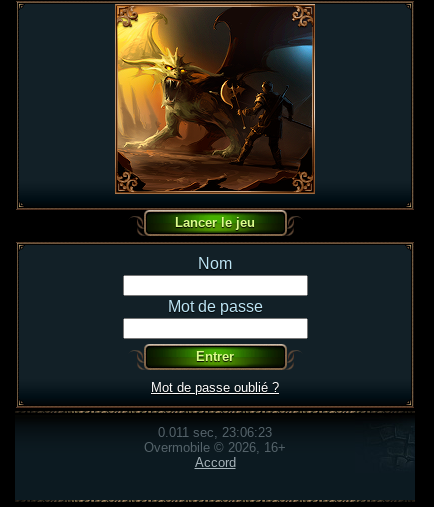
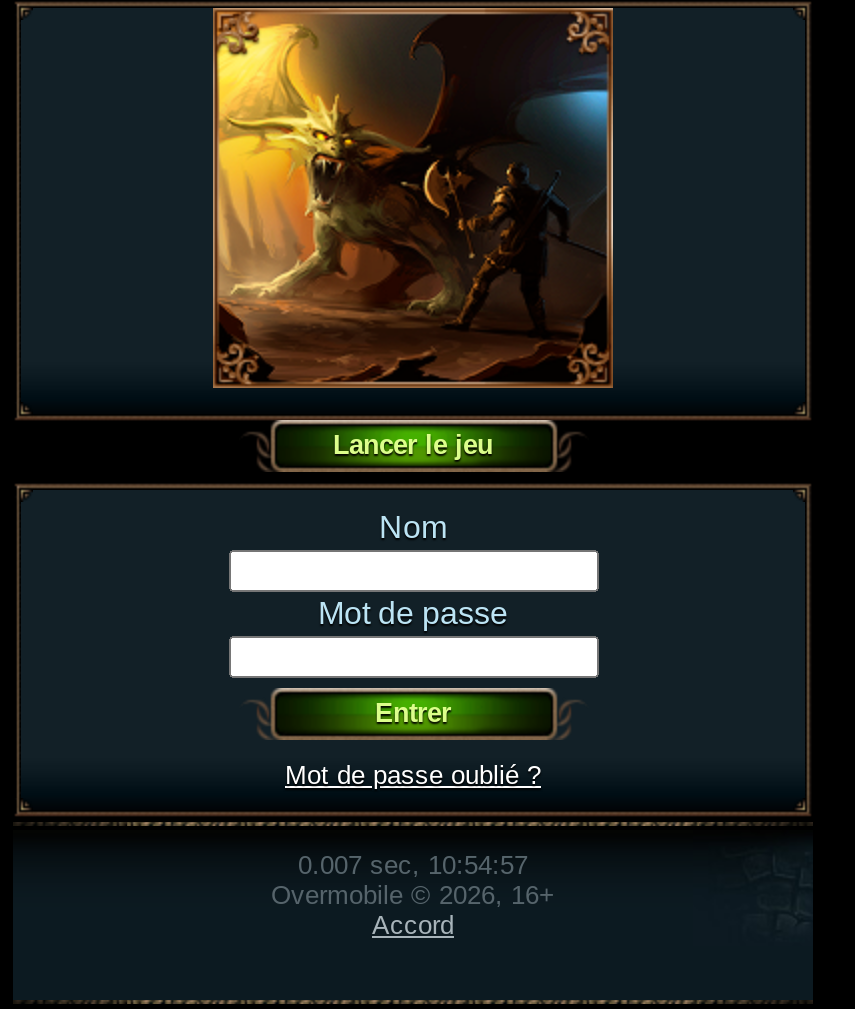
- 0.011 sec, 23:06:23
+ 0.007 sec, 10:54:57
